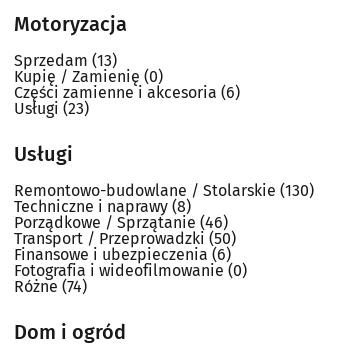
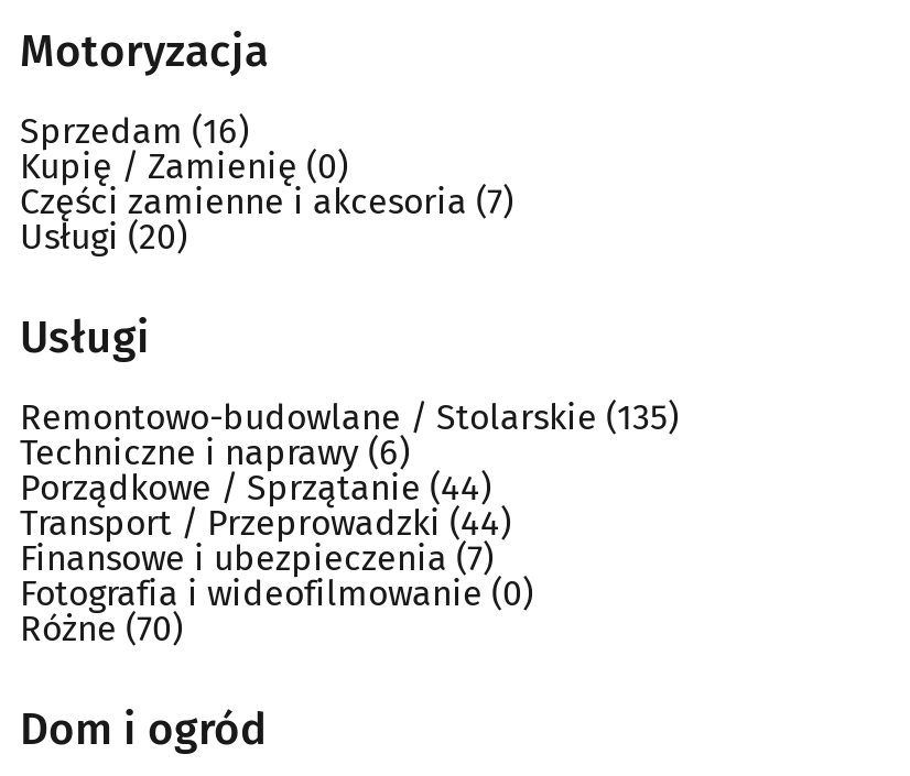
- Sprzedam (13)
+ Sprzedam (16)

- Części zamienne i akcesoria (6)
+ Części zamienne i akcesoria (7)

- Usługi (23)
+ Usługi (20)

- Remontowo-budowlane / Stolarskie (130)
+ Remontowo-budowlane / Stolarskie (135)

- Techniczne i naprawy (8)
+ Techniczne i naprawy (6)

- Porządkowe / Sprzątanie (46)
+ Porządkowe / Sprzątanie (44)

- Transport / Przeprowadzki (50)
+ Transport / Przeprowadzki (44)

- Finansowe i ubezpieczenia (6)
+ Finansowe i ubezpieczenia (7)

- Różne (74)
+ Różne (70)
